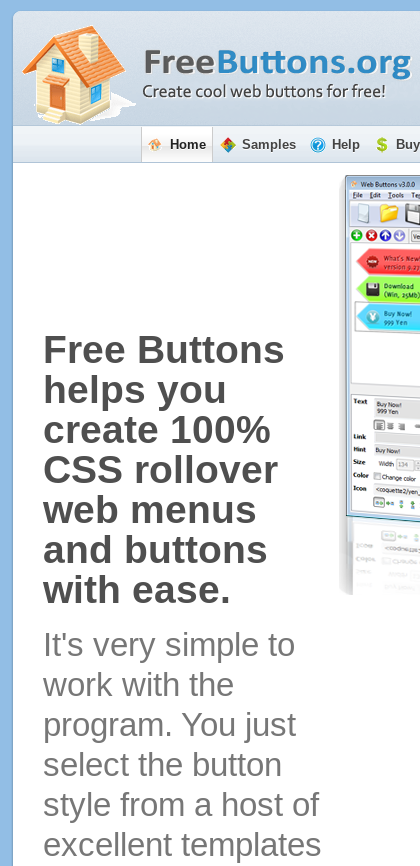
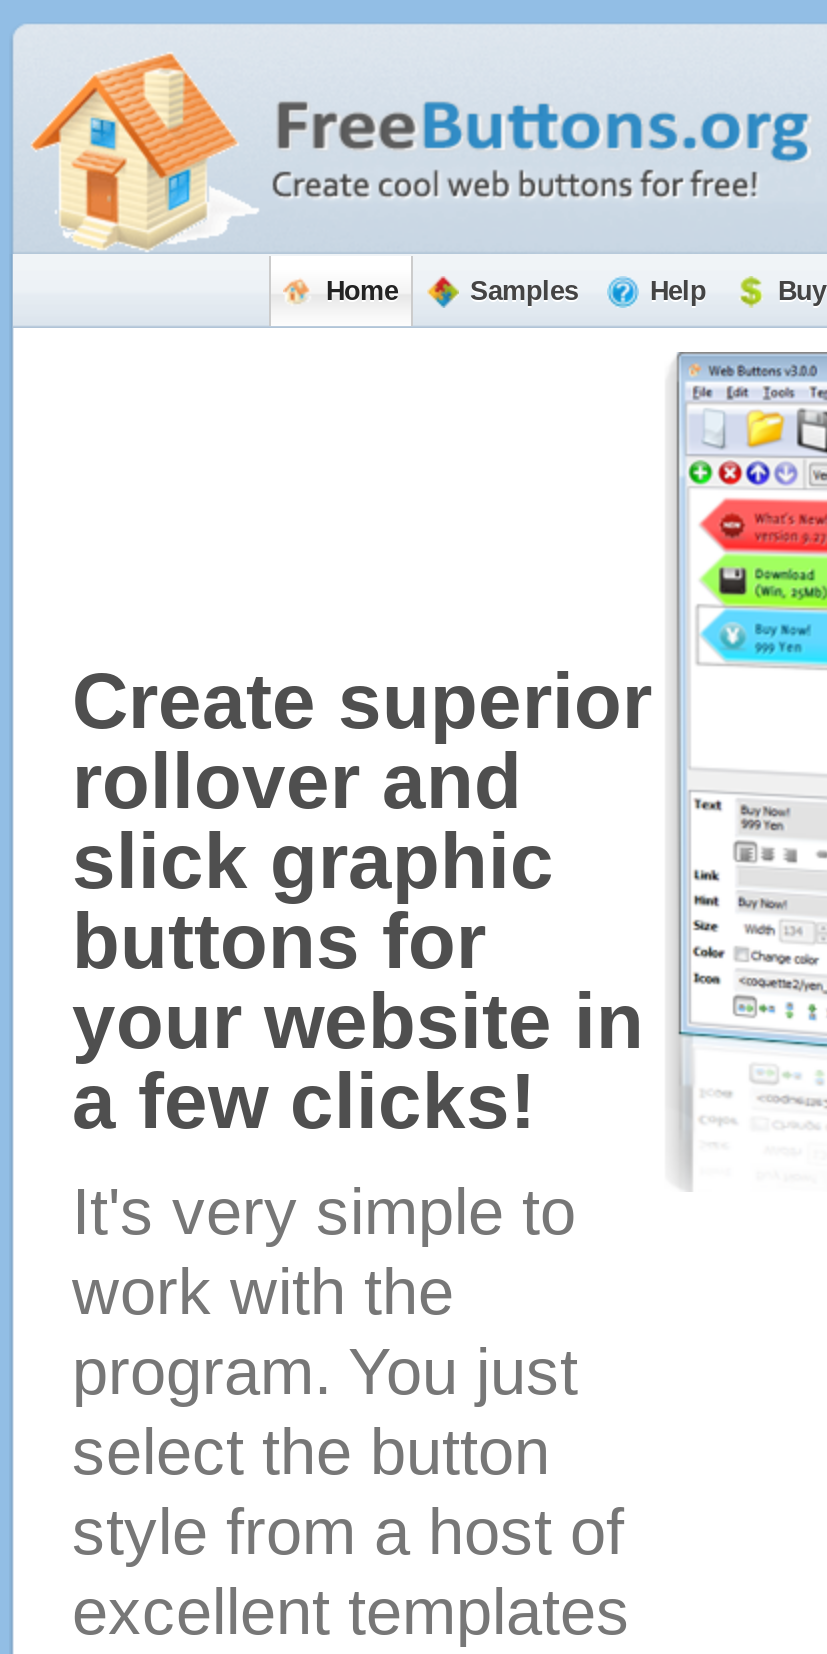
- Free Buttons
- helps you
- create 100%
- CSS rollover
- web menus
- and buttons
- with ease.
+ Create superior
+ rollover and
+ slick graphic
+ buttons for
+ your website in
+ a few clicks!
